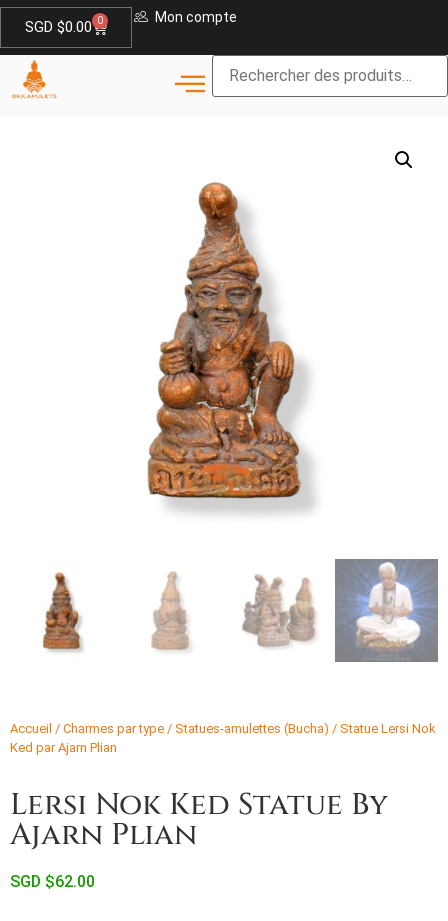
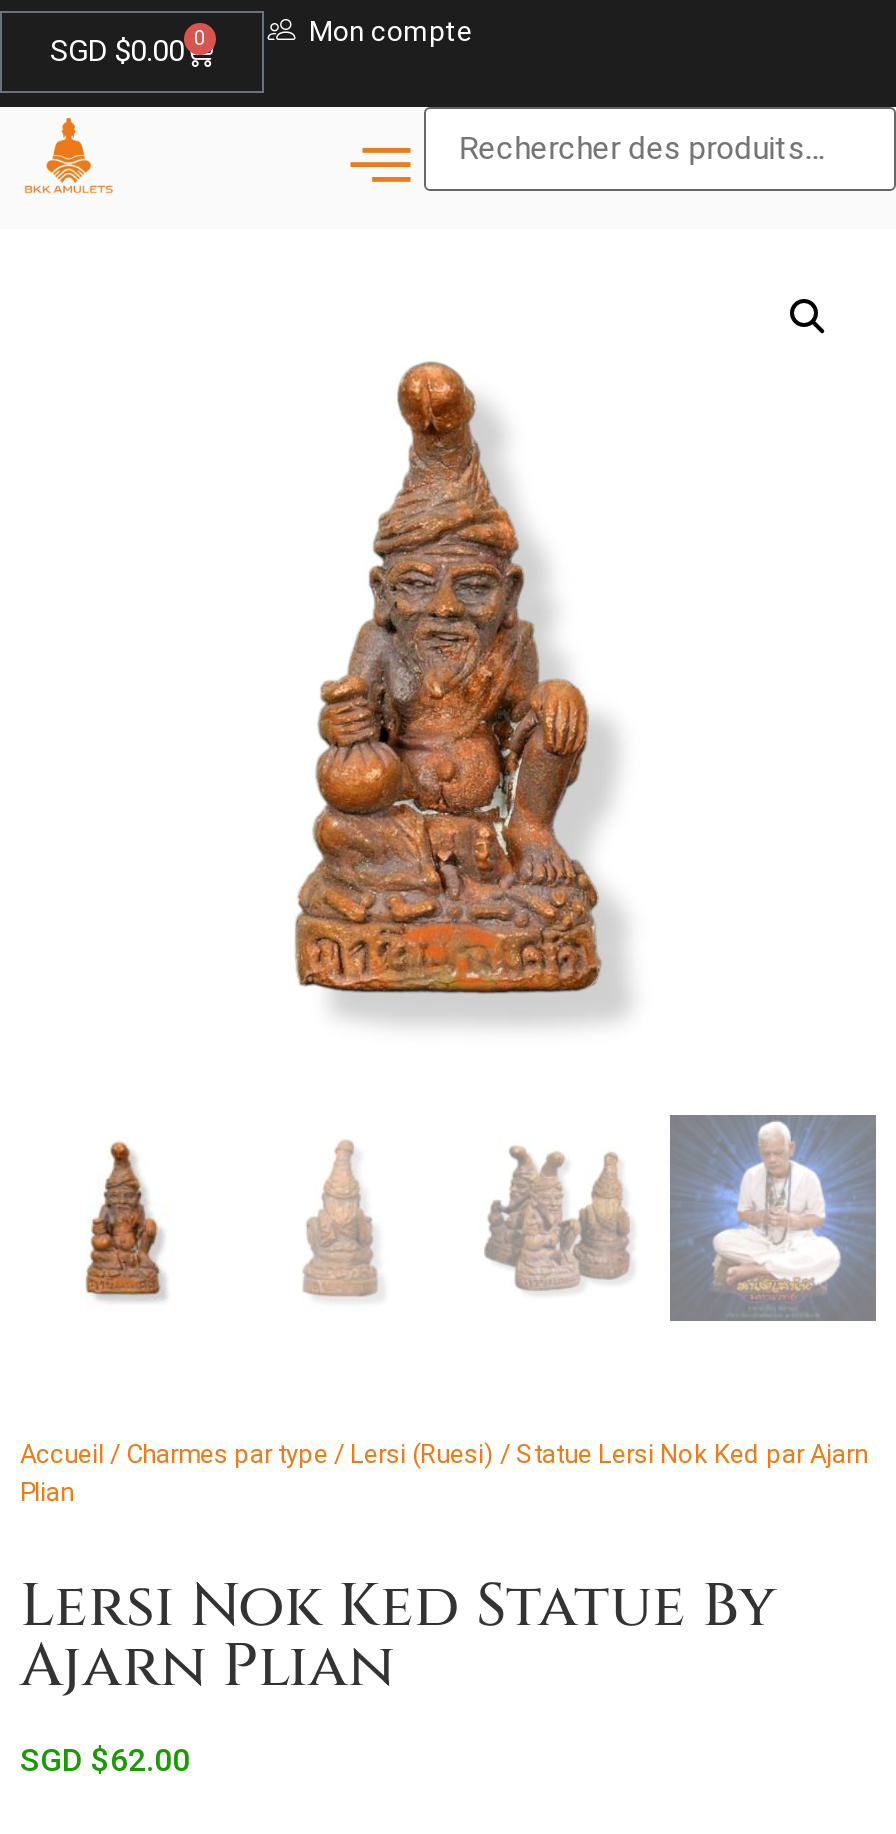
- Accueil / Charmes par type / Statues-amulettes (Bucha) / Statue Lersi Nok
- Ked par Ajarn Plian
+ Accueil / Charmes par type / Lersi (Ruesi) / Statue Lersi Nok Ked par Ajarn
+ Plian
